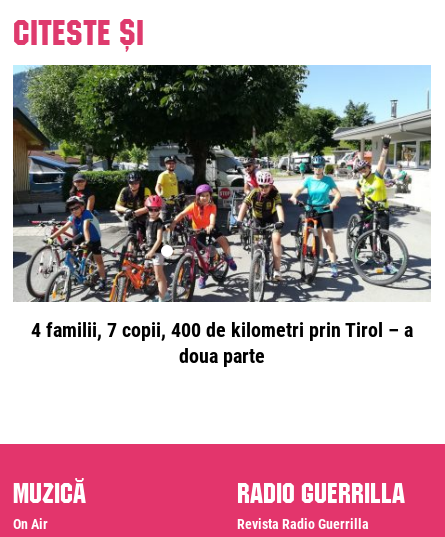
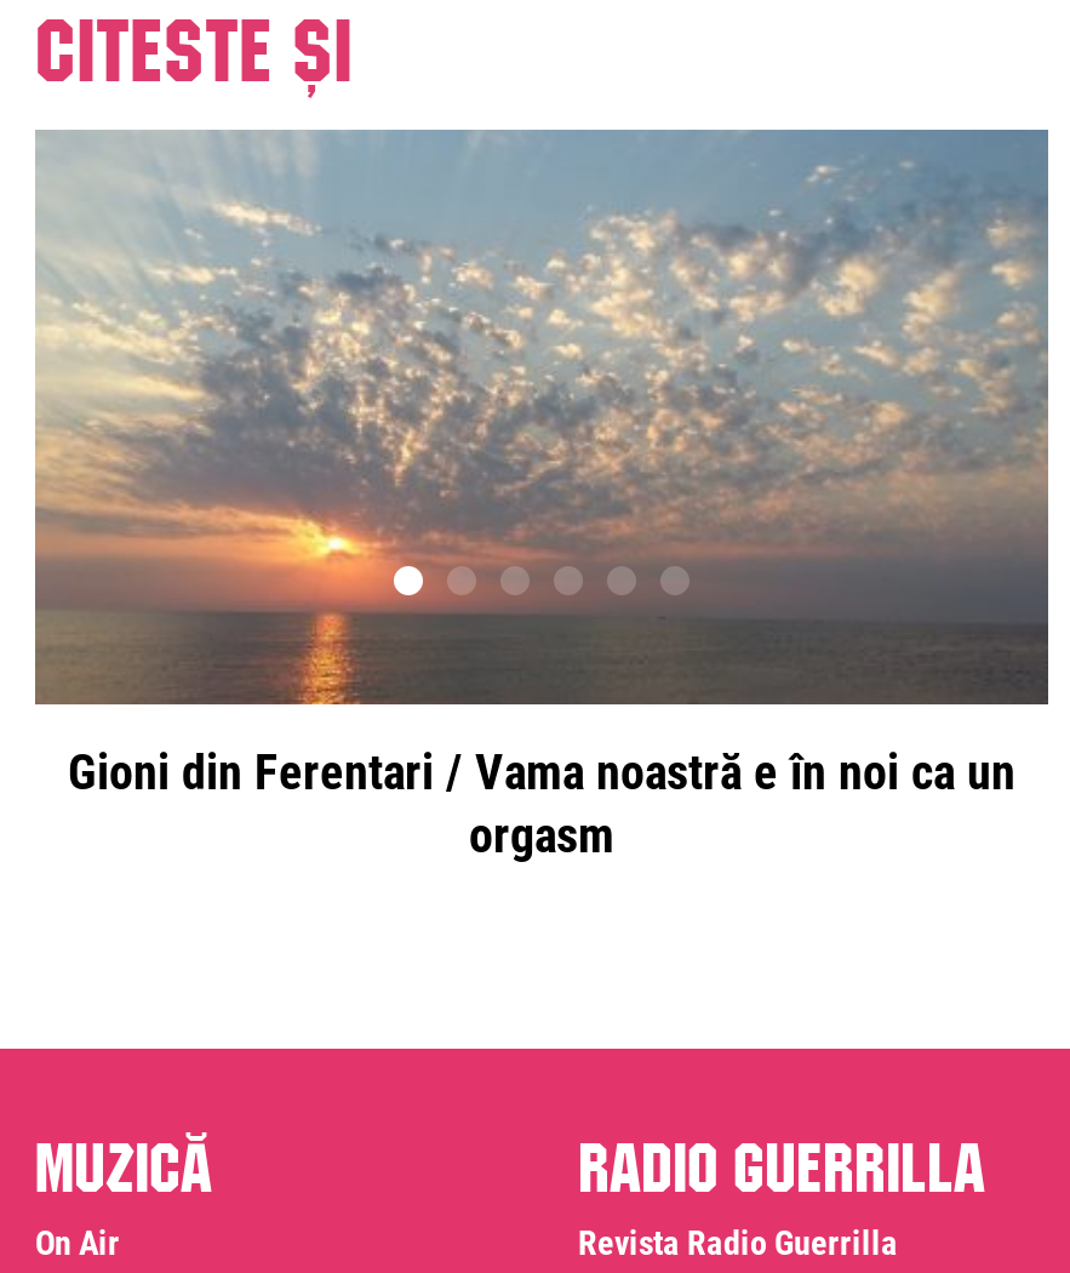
- [image]
- 4 familii, 7 copii, 400 de kilometri prin Tirol – a
- doua parte
+ [image]
+ Gioni din Ferentari / Vama noastră e în noi ca un
+ orgasm
